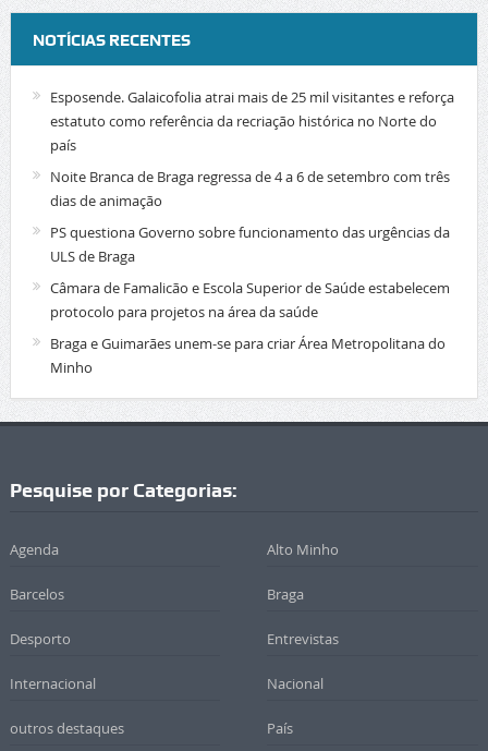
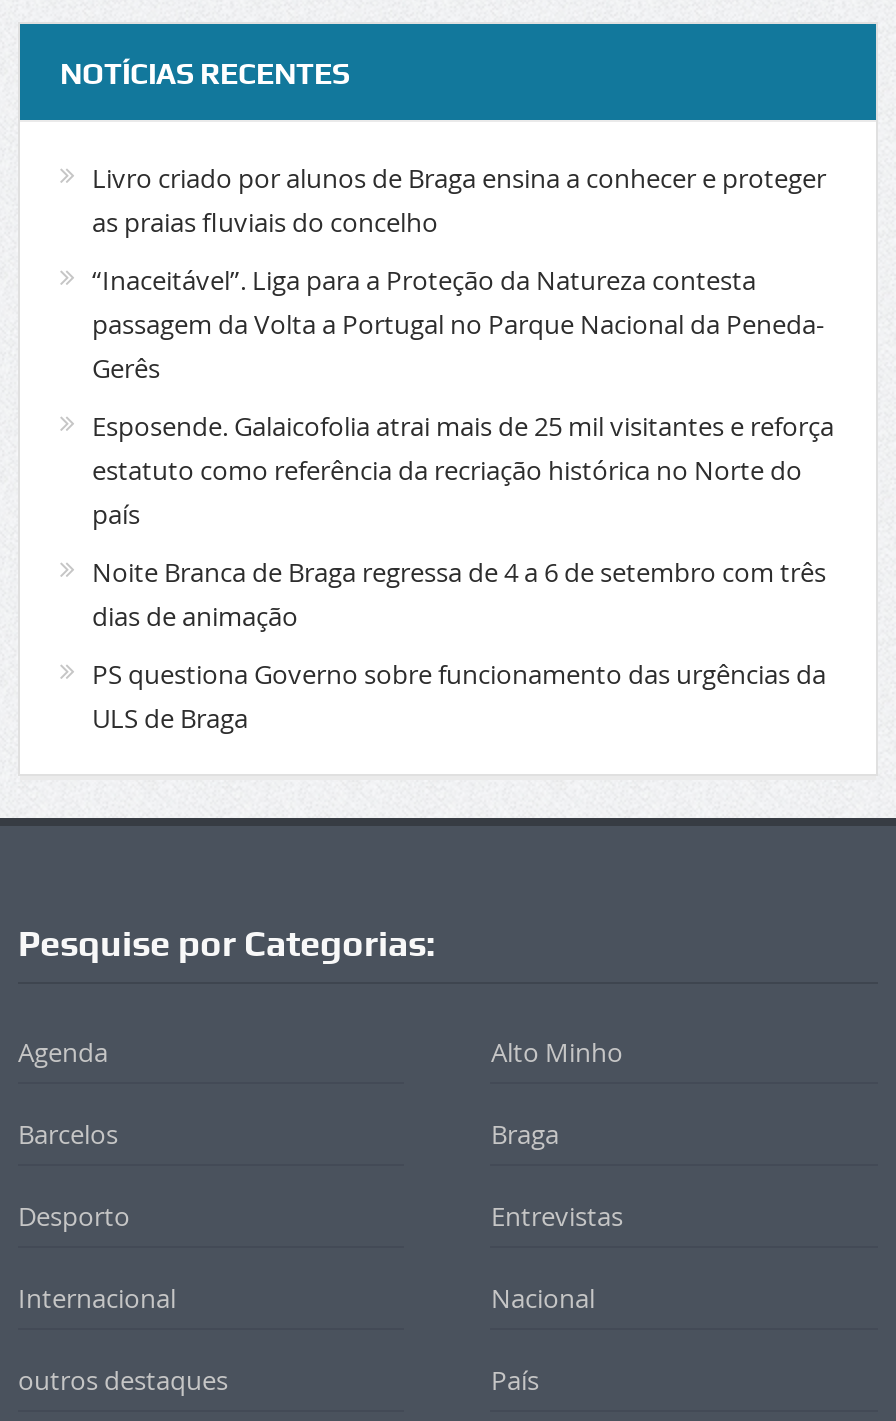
+ Livro criado por alunos de Braga ensina a conhecer e proteger
+ as praias fluviais do concelho
+ “Inaceitável”. Liga para a Proteção da Natureza contesta
+ passagem da Volta a Portugal no Parque Nacional da Peneda-
+ Gerês

moved down: Esposende. Galaicofolia atrai mais de 25 mil visitantes e reforça | estatuto como referência da recriação histórica no Norte do | país | Noite Branca de Braga regressa de 4 a 6 de setembro com três | dias de animação | PS questiona Governo sobre funcionamento das urgências da | ULS de Braga

- Câmara de Famalicão e Escola Superior de Saúde estabelecem
- protocolo para projetos na área da saúde
- Braga e Guimarães unem-se para criar Área Metropolitana do
- Minho
